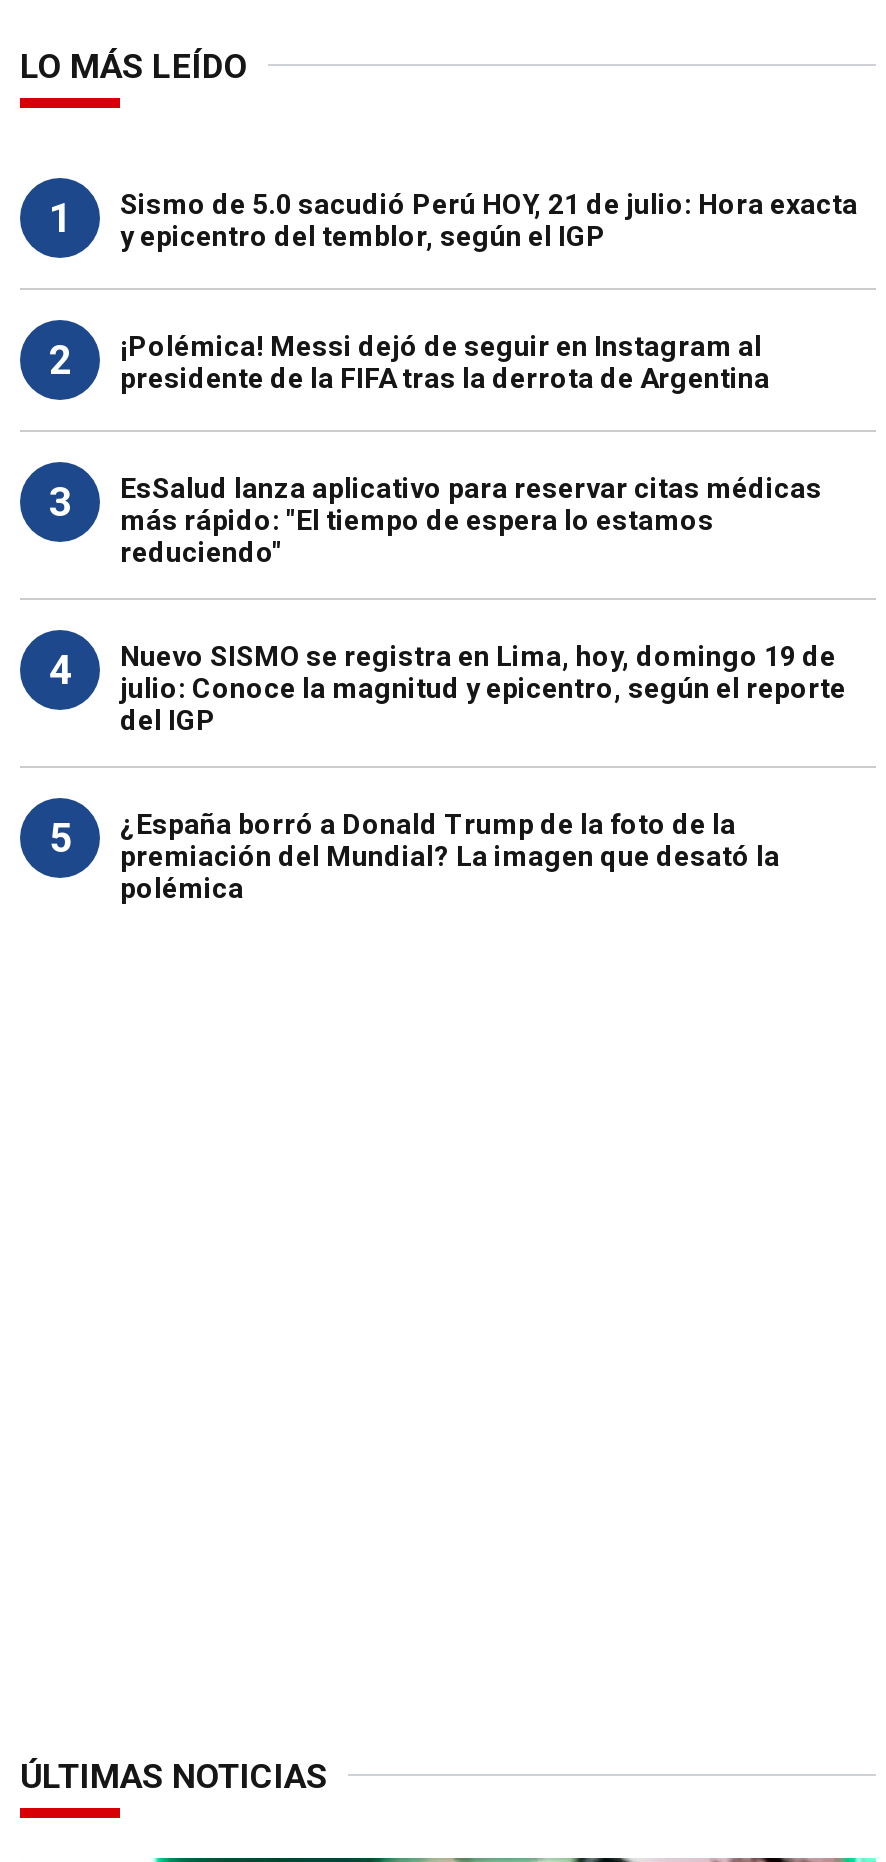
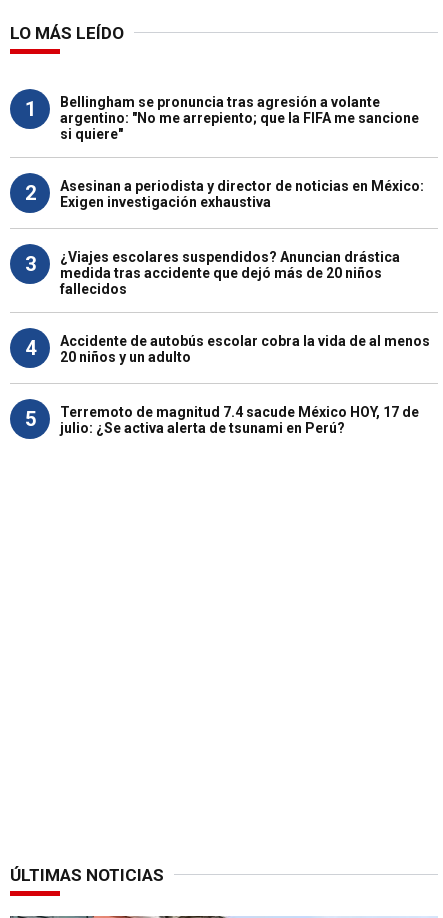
- Sismo de 5.0 sacudió Perú HOY, 21 de julio: Hora exacta
- y epicentro del temblor, según el IGP
+ Bellingham se pronuncia tras agresión a volante
+ argentino: "No me arrepiento; que la FIFA me sancione
+ si quiere"

- ¡Polémica! Messi dejó de seguir en Instagram al
- presidente de la FIFA tras la derrota de Argentina
+ Asesinan a periodista y director de noticias en México:
+ Exigen investigación exhaustiva

- EsSalud lanza aplicativo para reservar citas médicas
- más rápido: "El tiempo de espera lo estamos
- reduciendo"
+ ¿Viajes escolares suspendidos? Anuncian drástica
+ medida tras accidente que dejó más de 20 niños
+ fallecidos

- Nuevo SISMO se registra en Lima, hoy, domingo 19 de
- julio: Conoce la magnitud y epicentro, según el reporte
- del IGP
+ Accidente de autobús escolar cobra la vida de al menos
+ 20 niños y un adulto

- ¿España borró a Donald Trump de la foto de la
- premiación del Mundial? La imagen que desató la
- polémica
+ Terremoto de magnitud 7.4 sacude México HOY, 17 de
+ julio: ¿Se activa alerta de tsunami en Perú?
